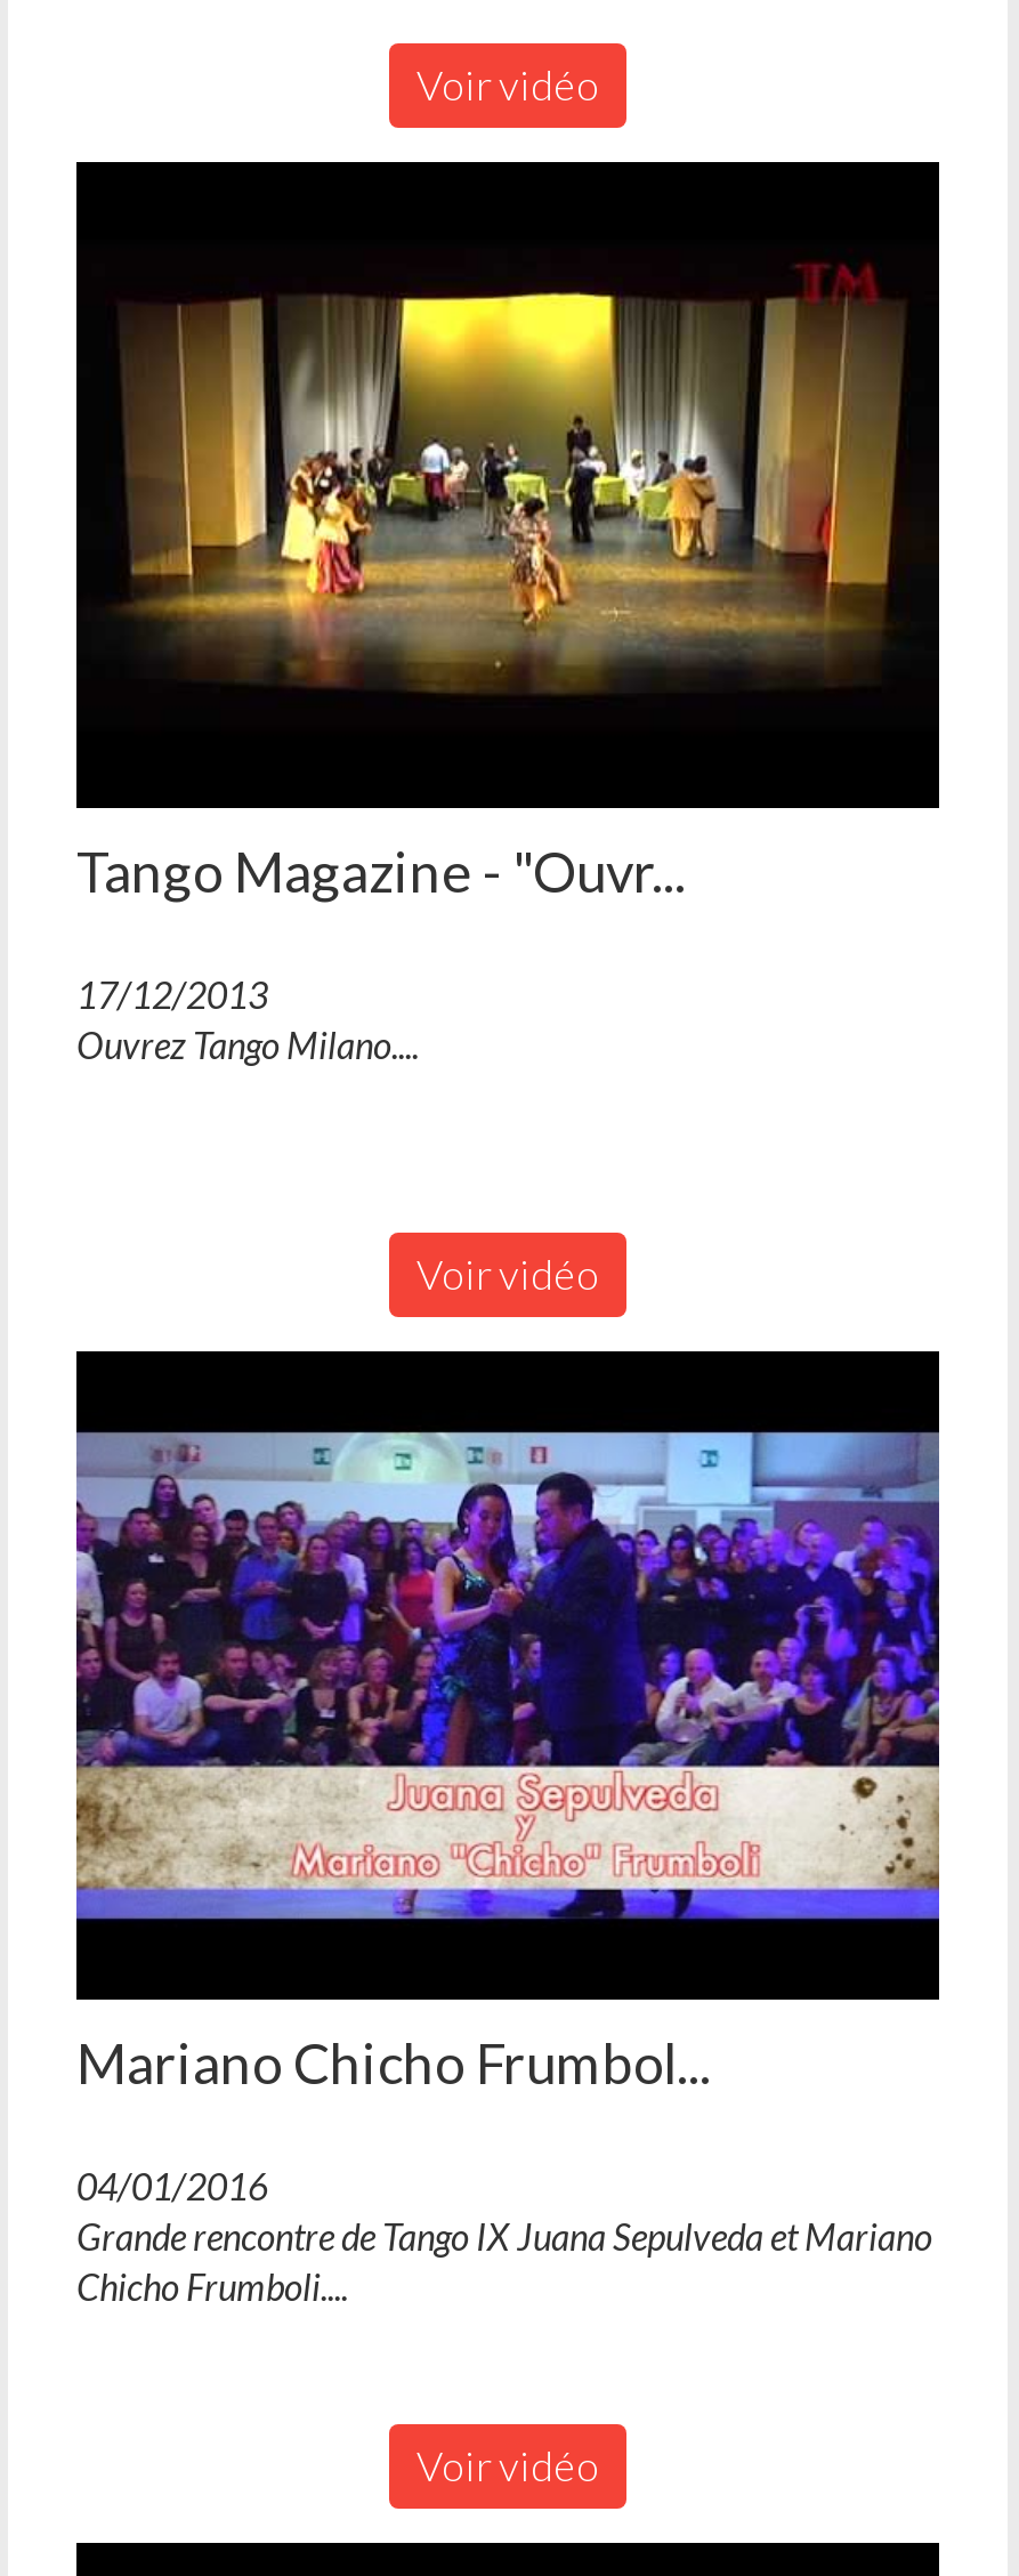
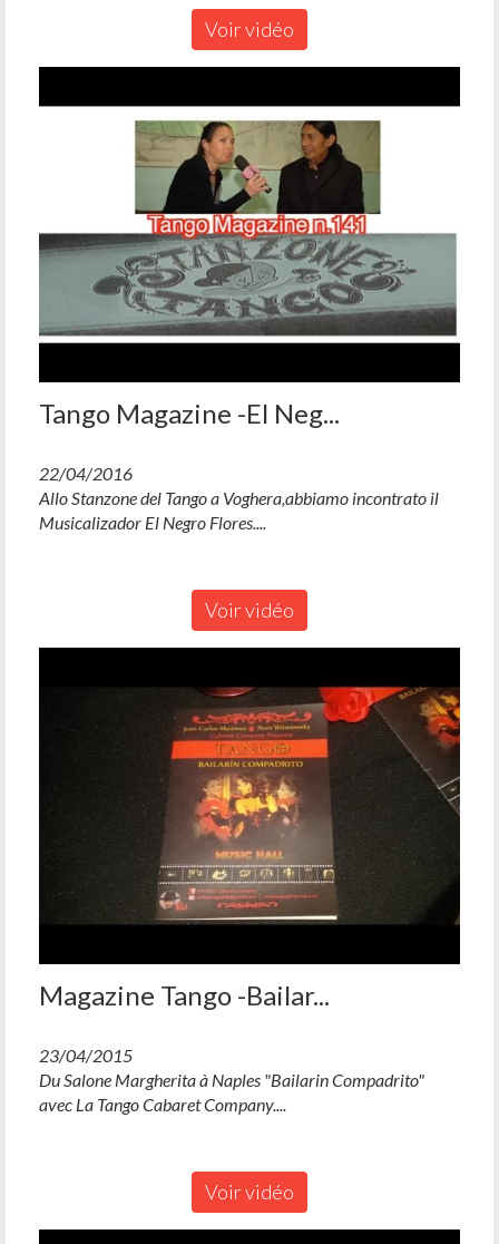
- [image]
+ [image]

- Tango Magazine - "Ouvr...
+ Tango Magazine -El Neg...

- 17/12/2013
- Ouvrez Tango Milano....
+ 22/04/2016
+ Allo Stanzone del Tango a Voghera,abbiamo incontrato il
+ Musicalizador El Negro Flores....

- [image]
+ [image]

- Mariano Chicho Frumbol...
+ Magazine Tango -Bailar...

- 04/01/2016
- Grande rencontre de Tango IX Juana Sepulveda et Mariano
- Chicho Frumboli....
+ 23/04/2015
+ Du Salone Margherita à Naples "Bailarin Compadrito"
+ avec La Tango Cabaret Company....
